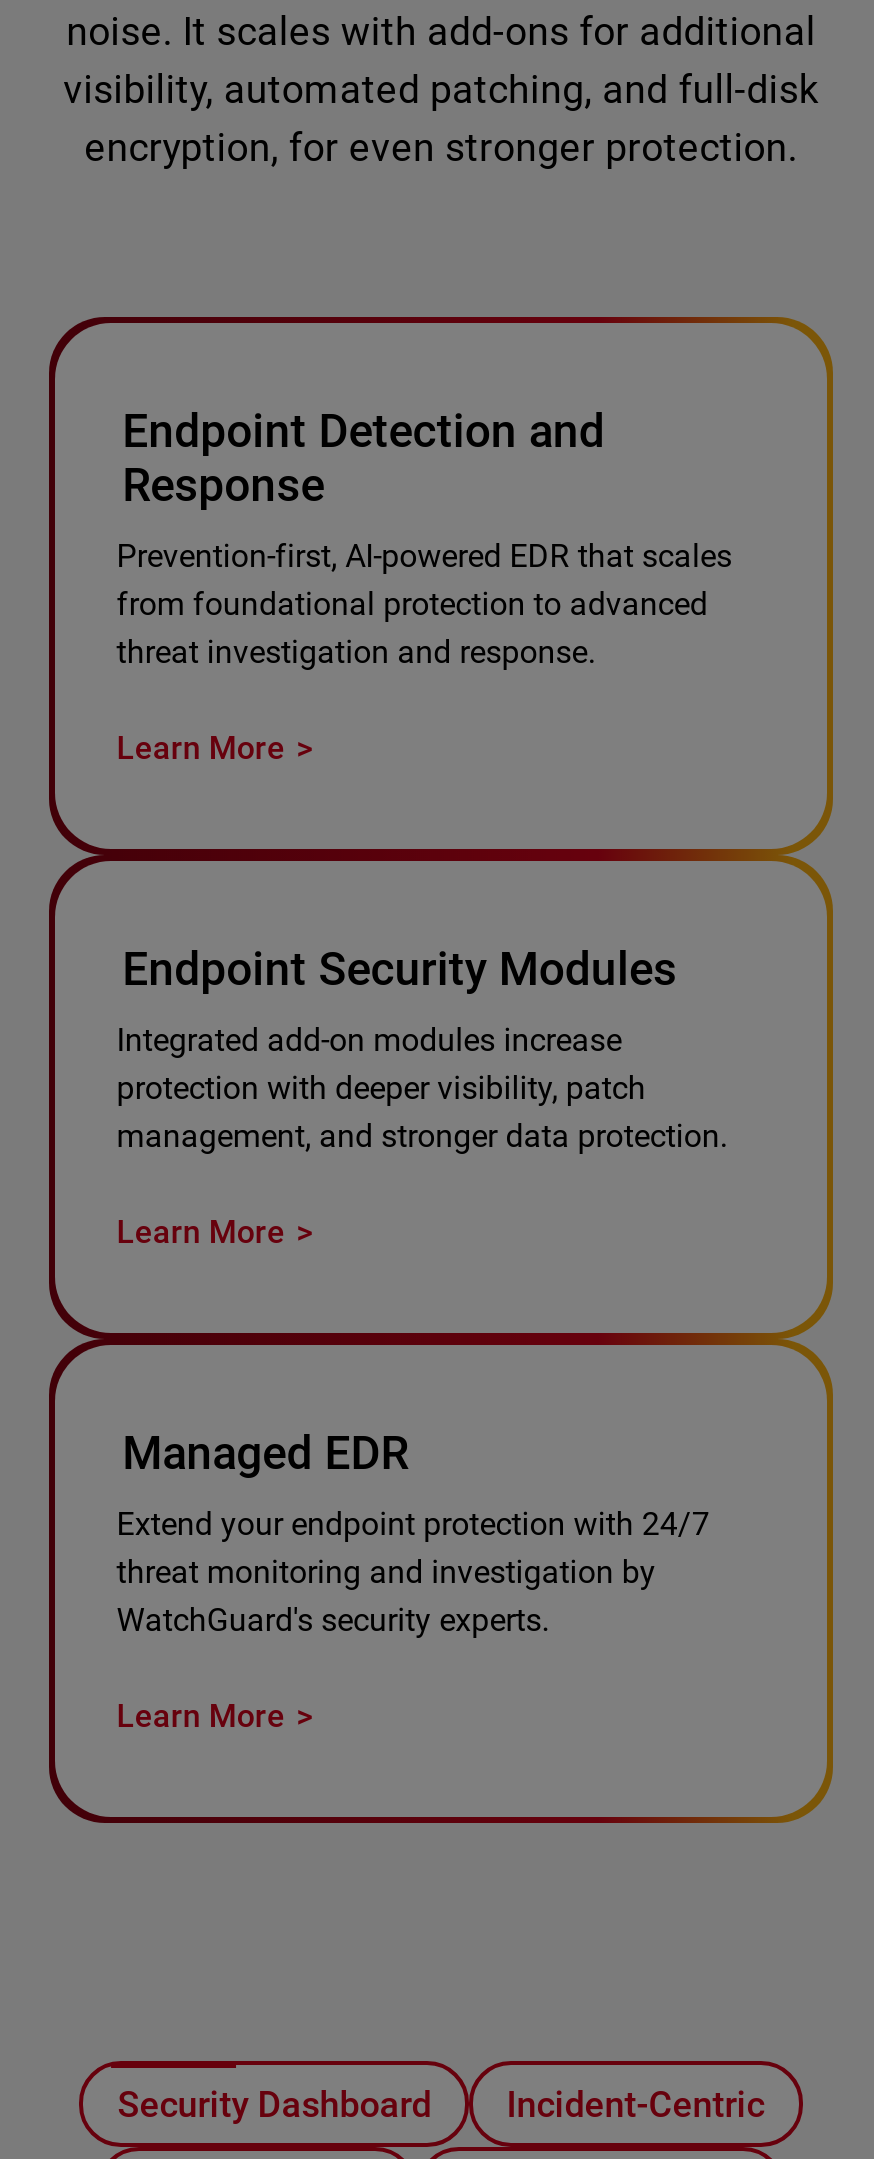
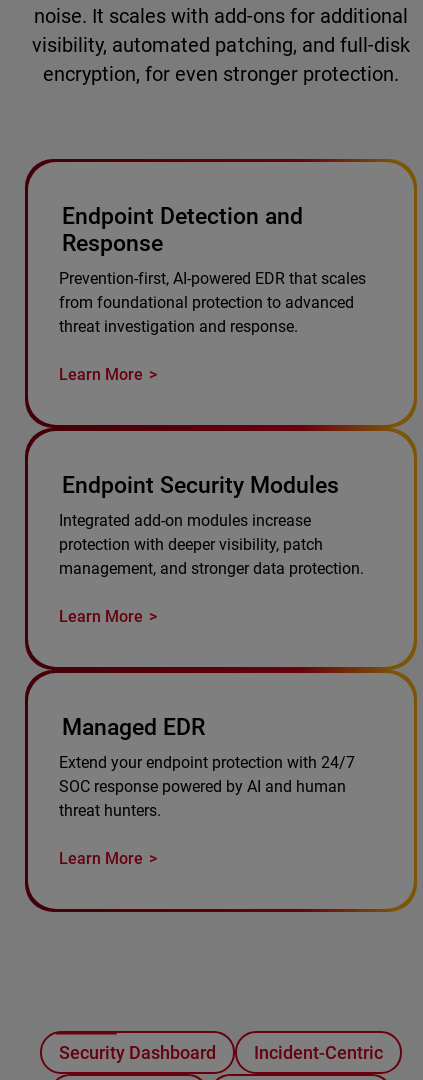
- threat monitoring and investigation by
- WatchGuard's security experts.
+ SOC response powered by AI and human
+ threat hunters.
